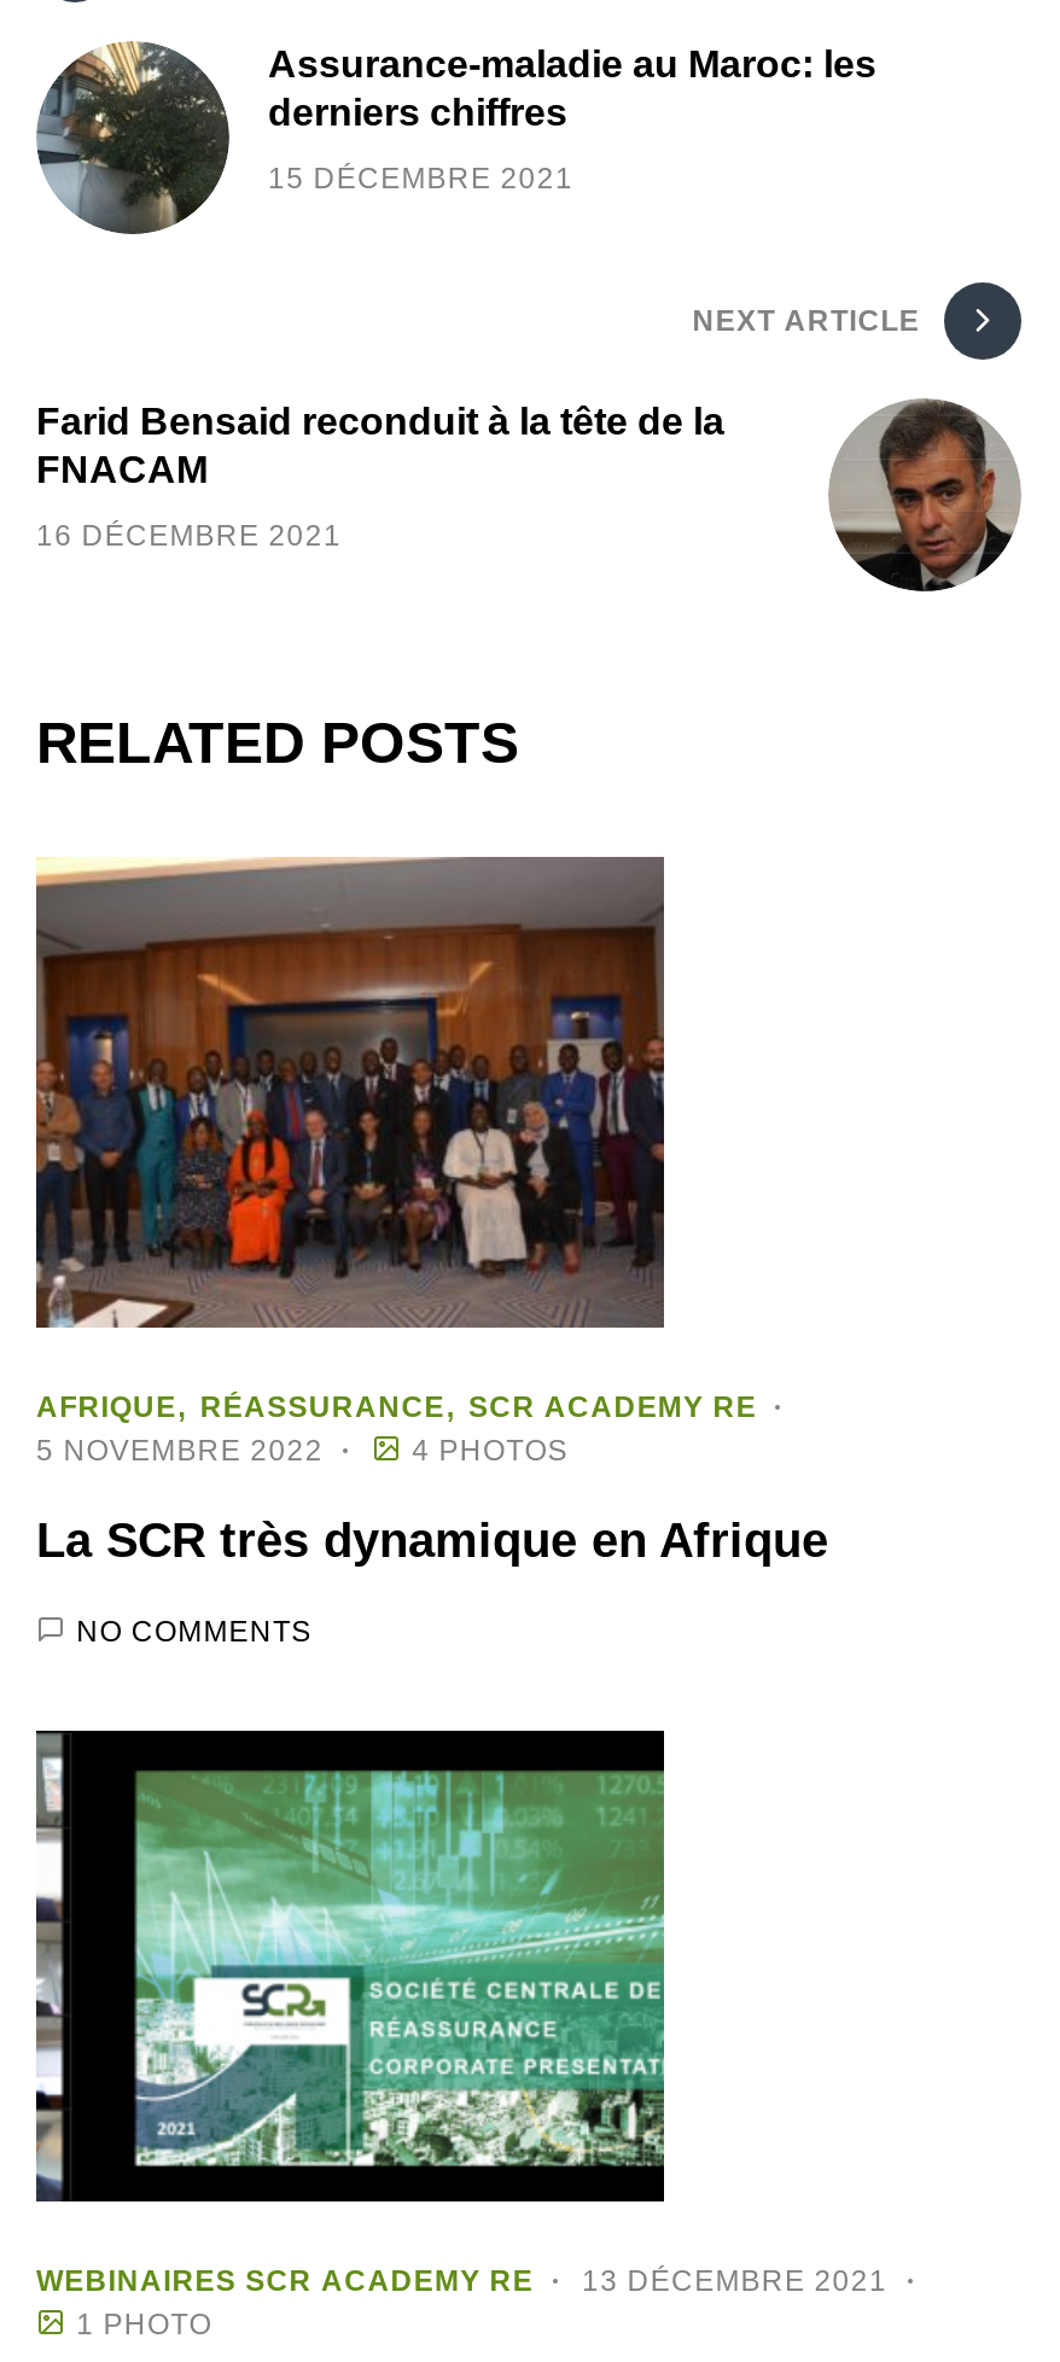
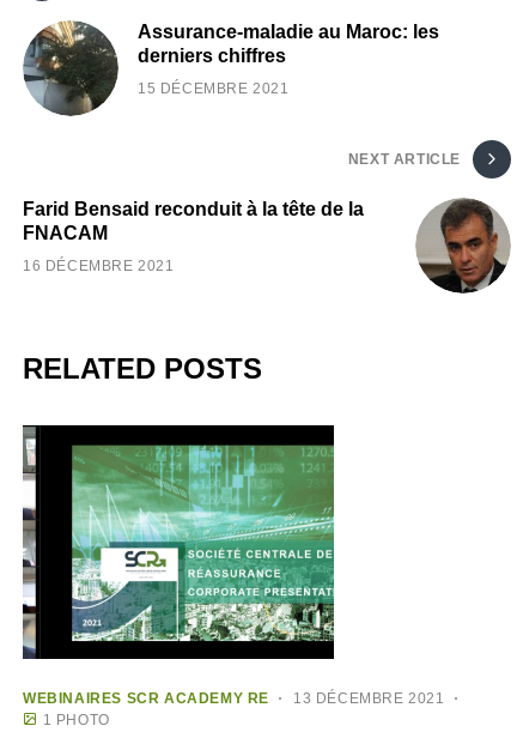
- [image]
- AFRIQUE
- RÉASSURANCE
- SCR ACADEMY RE
- 5 NOVEMBRE 2022
- 4 PHOTOS
- La SCR très dynamique en Afrique
- NO COMMENTS
